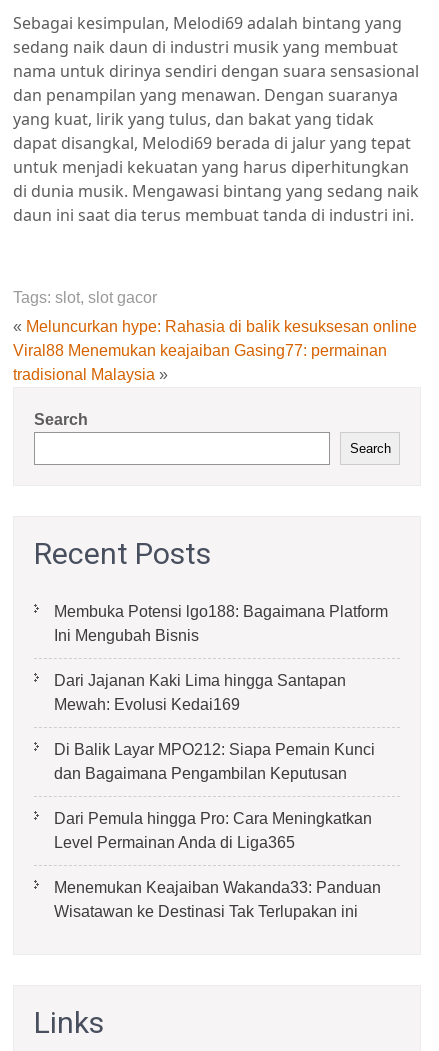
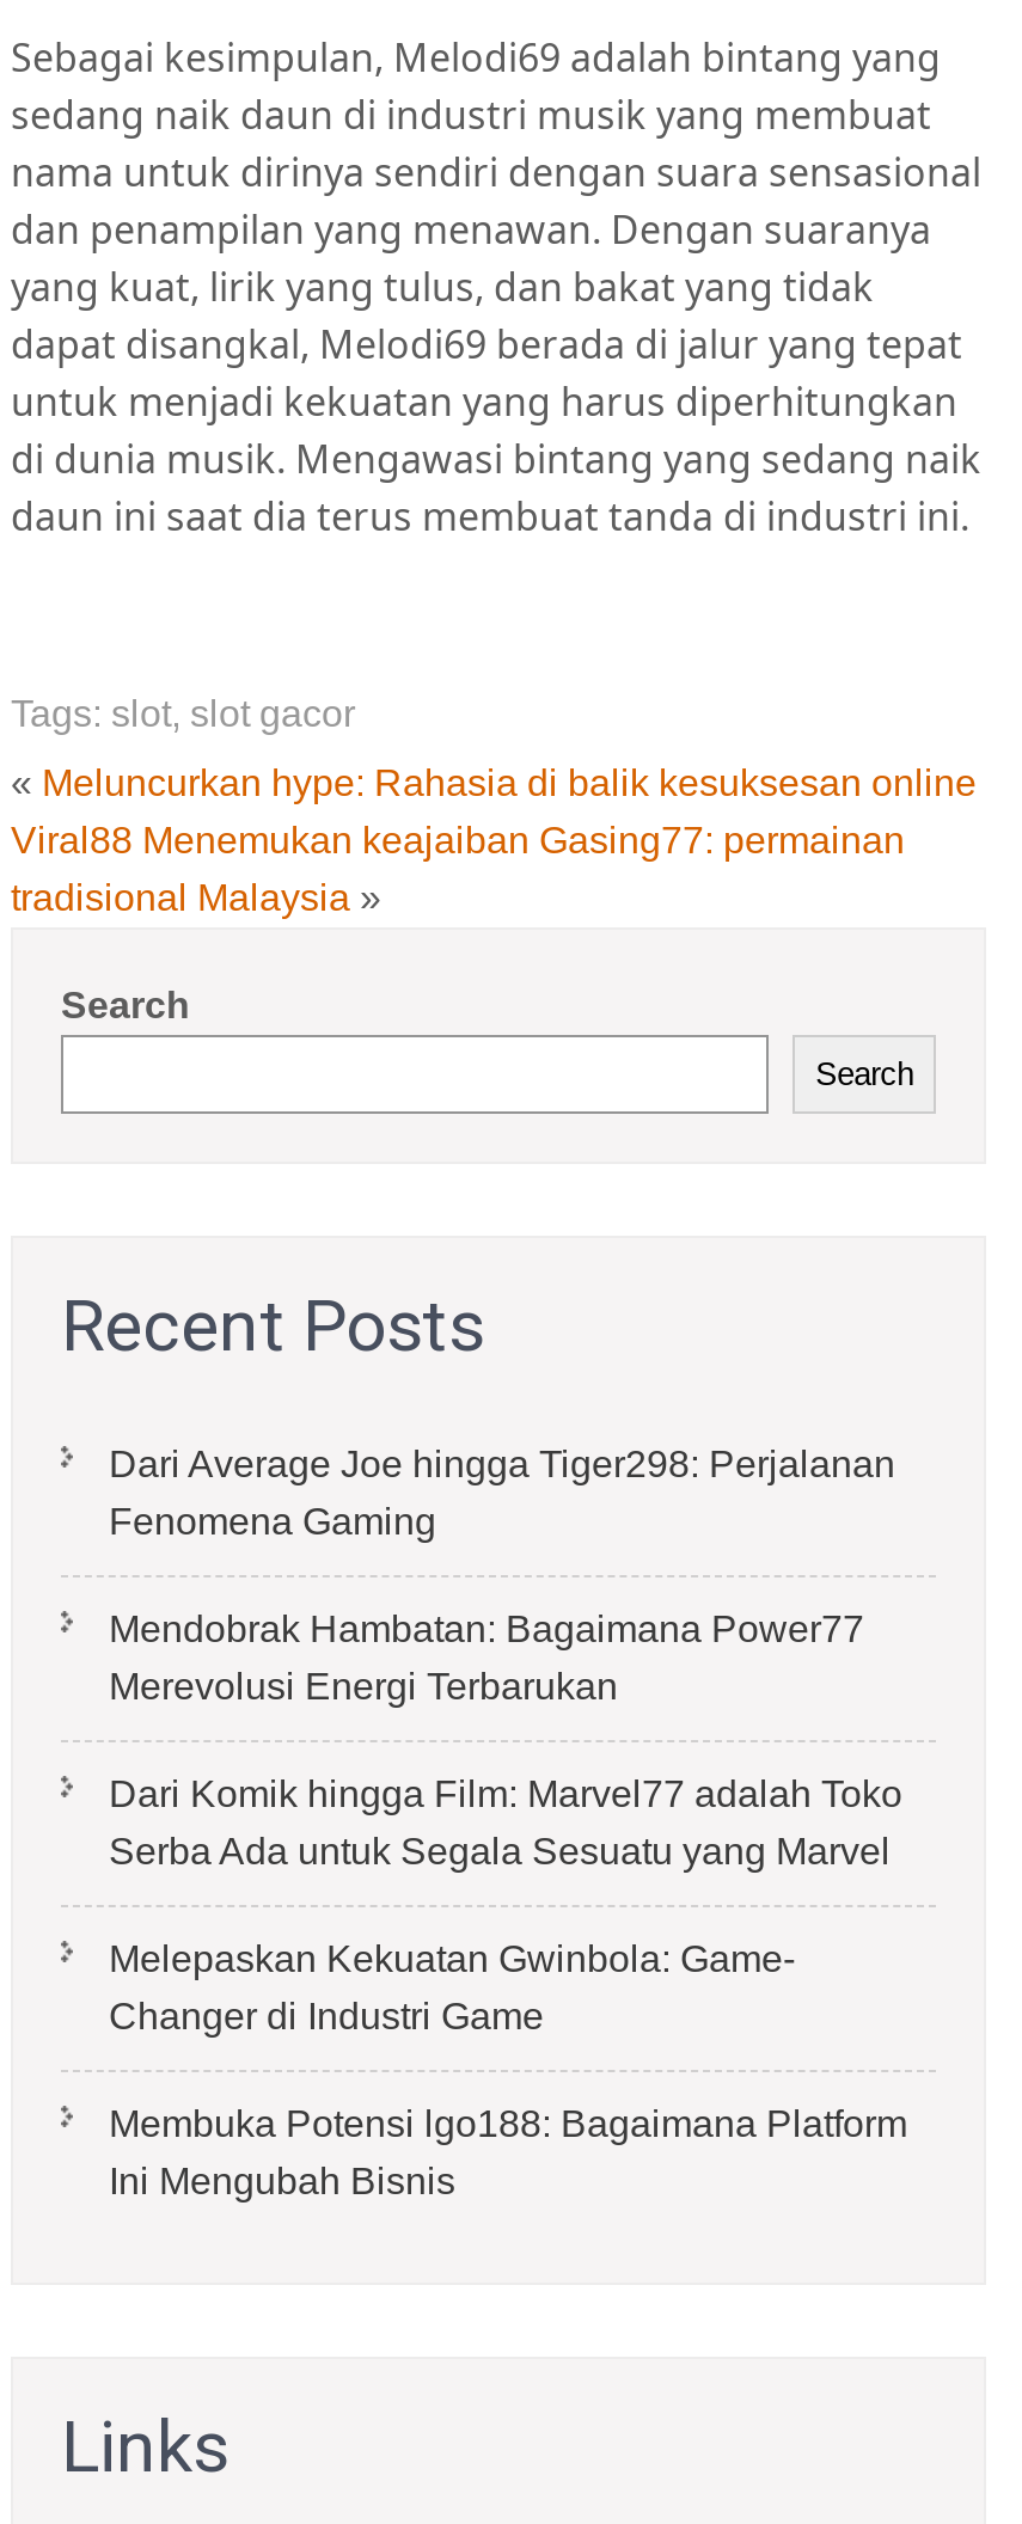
+ Dari Average Joe hingga Tiger298: Perjalanan
+ Fenomena Gaming
+ Mendobrak Hambatan: Bagaimana Power77
+ Merevolusi Energi Terbarukan
+ Dari Komik hingga Film: Marvel77 adalah Toko
+ Serba Ada untuk Segala Sesuatu yang Marvel
+ Melepaskan Kekuatan Gwinbola: Game-
+ Changer di Industri Game

moved down: Membuka Potensi lgo188: Bagaimana Platform | Ini Mengubah Bisnis

- Dari Jajanan Kaki Lima hingga Santapan
- Mewah: Evolusi Kedai169
- Di Balik Layar MPO212: Siapa Pemain Kunci
- dan Bagaimana Pengambilan Keputusan
- Dari Pemula hingga Pro: Cara Meningkatkan
- Level Permainan Anda di Liga365
- Menemukan Keajaiban Wakanda33: Panduan
- Wisatawan ke Destinasi Tak Terlupakan ini
